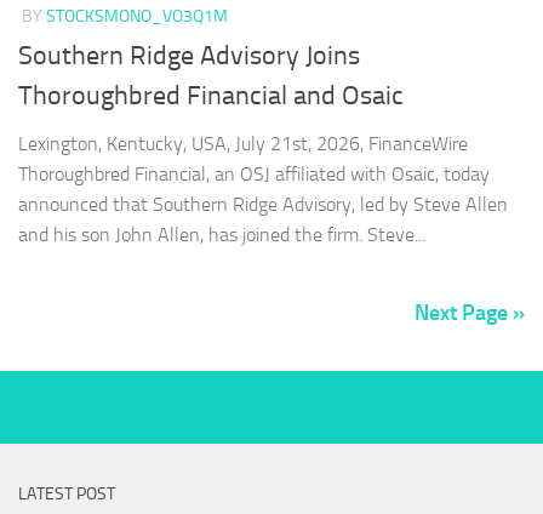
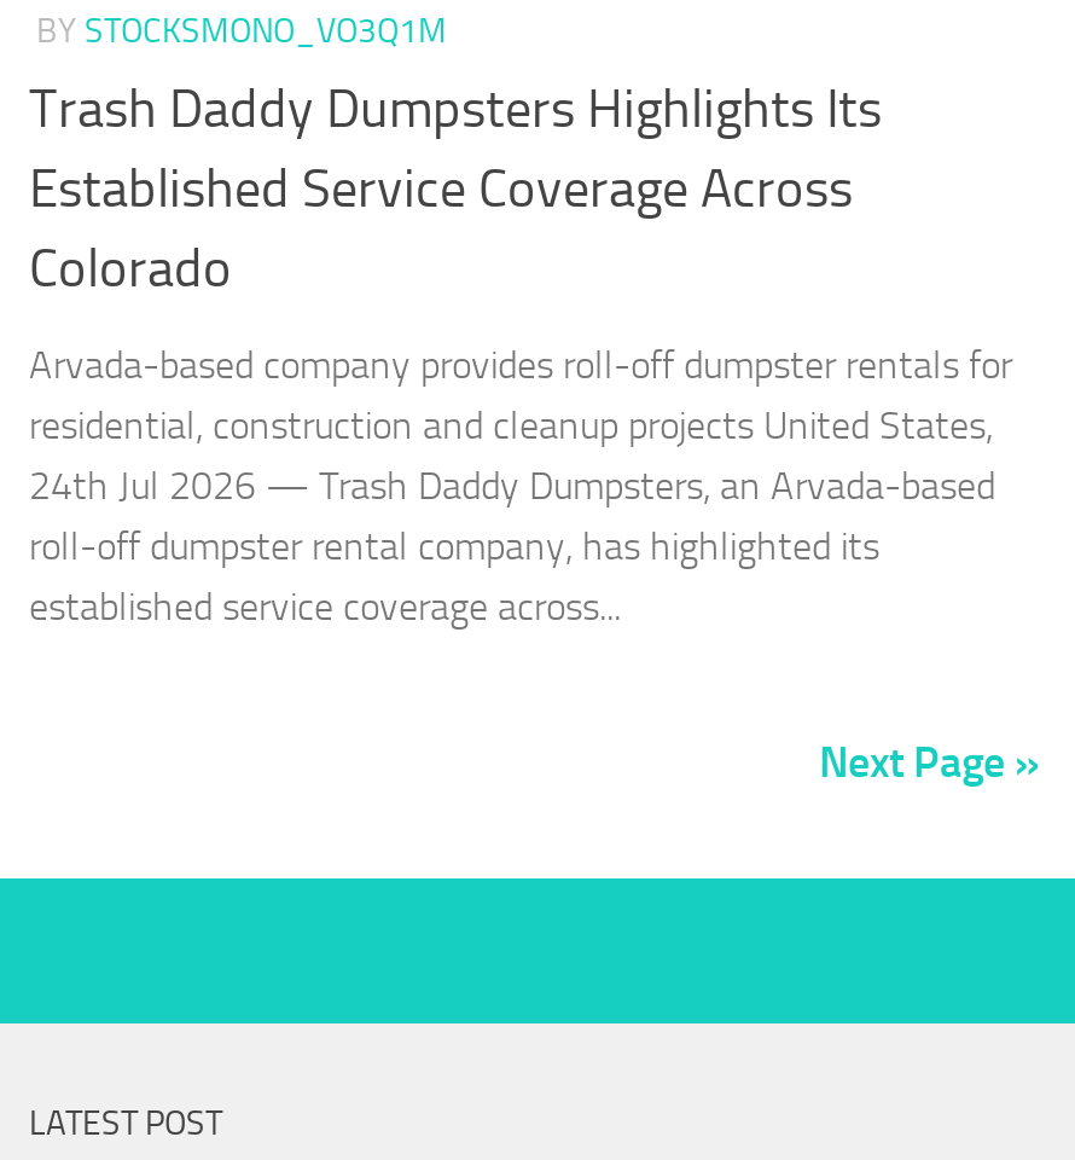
- Southern Ridge Advisory Joins
- Thoroughbred Financial and Osaic
+ Trash Daddy Dumpsters Highlights Its
+ Established Service Coverage Across
+ Colorado

- Lexington, Kentucky, USA, July 21st, 2026, FinanceWire
- Thoroughbred Financial, an OSJ affiliated with Osaic, today
- announced that Southern Ridge Advisory, led by Steve Allen
- and his son John Allen, has joined the firm. Steve...
+ Arvada-based company provides roll-off dumpster rentals for
+ residential, construction and cleanup projects United States,
+ 24th Jul 2026 — Trash Daddy Dumpsters, an Arvada-based
+ roll-off dumpster rental company, has highlighted its
+ established service coverage across...
